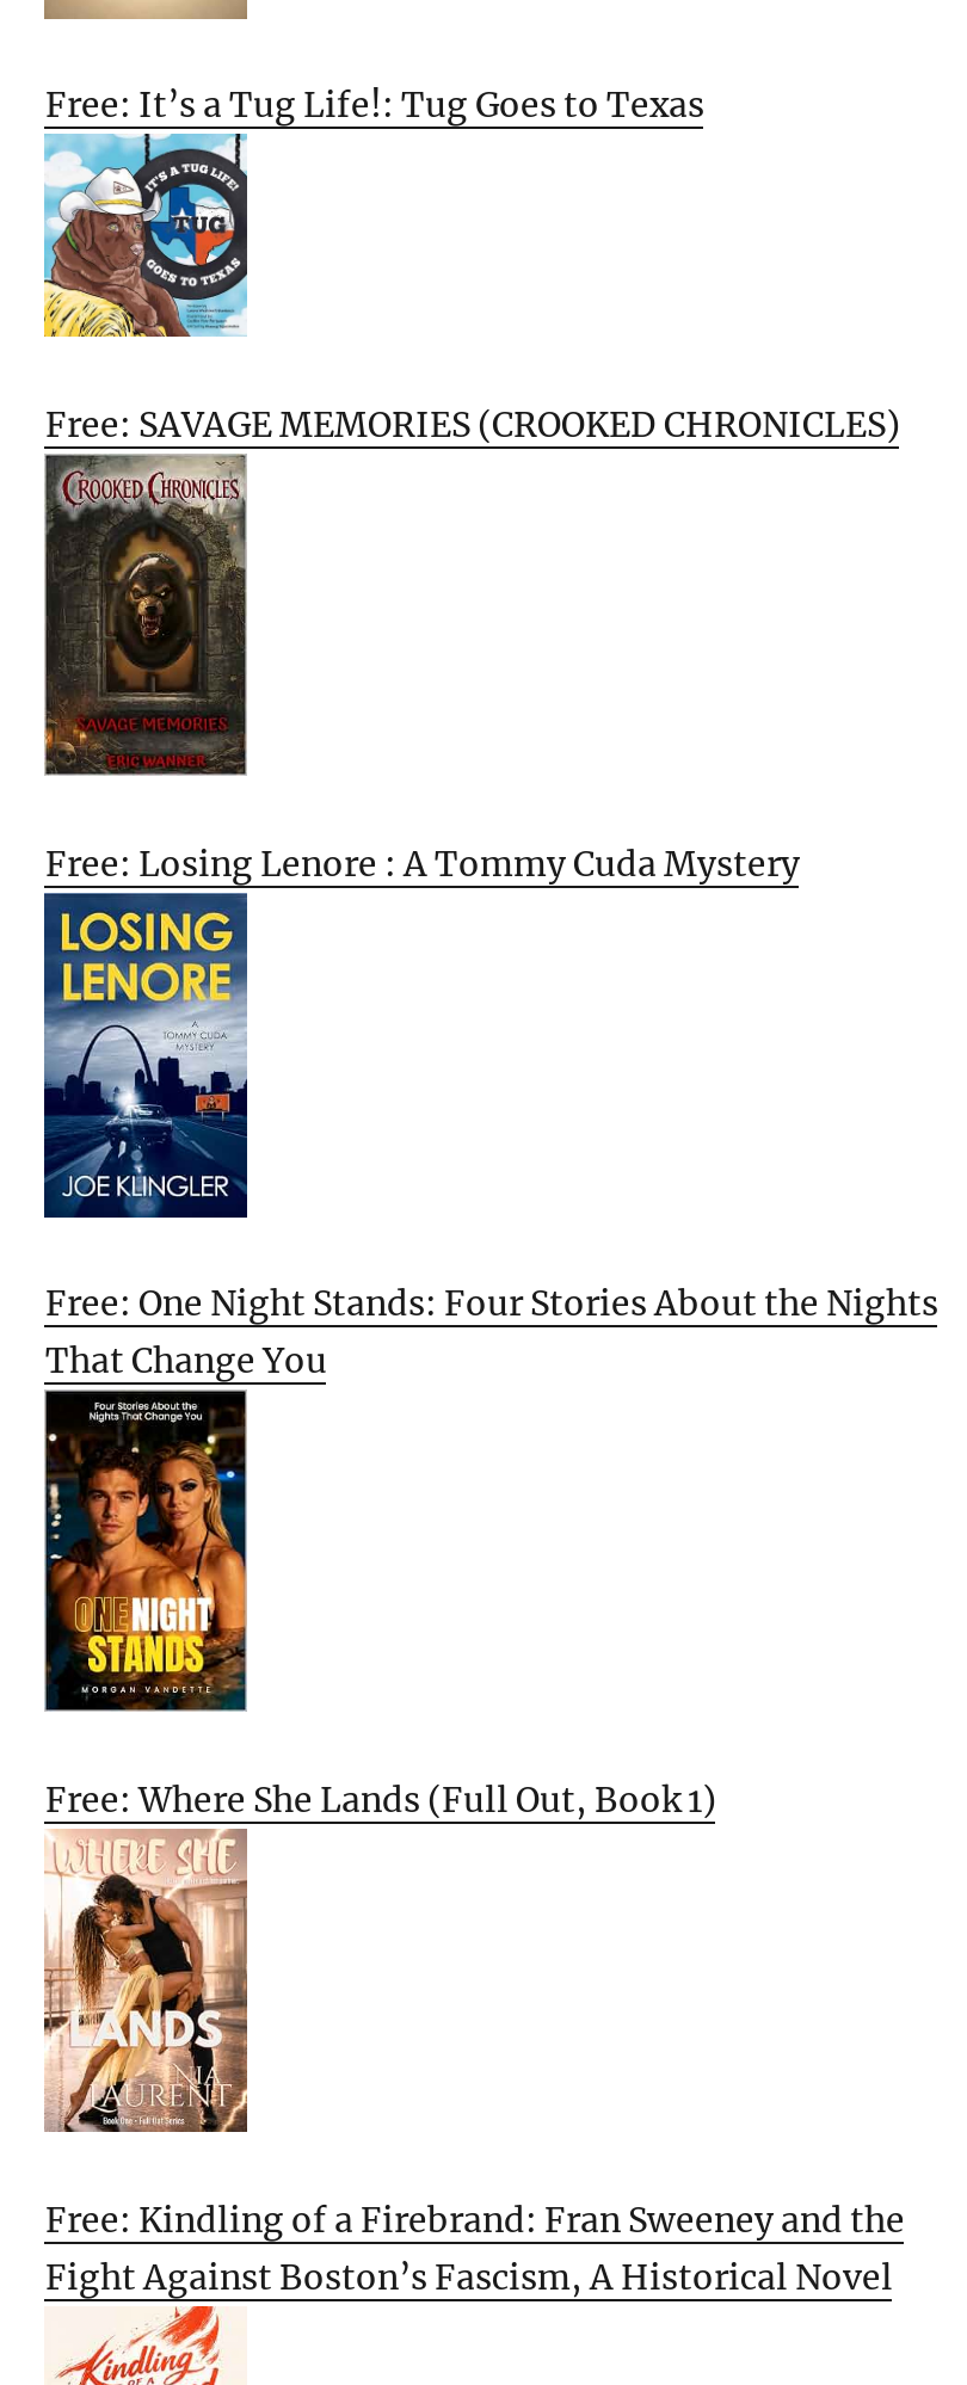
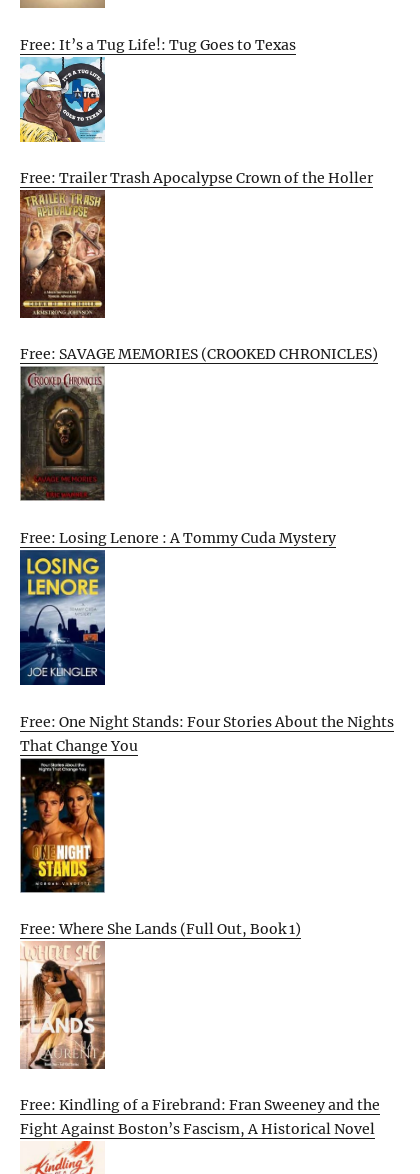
+ [image]

+ Free: Trailer Trash Apocalypse Crown of the Holler
